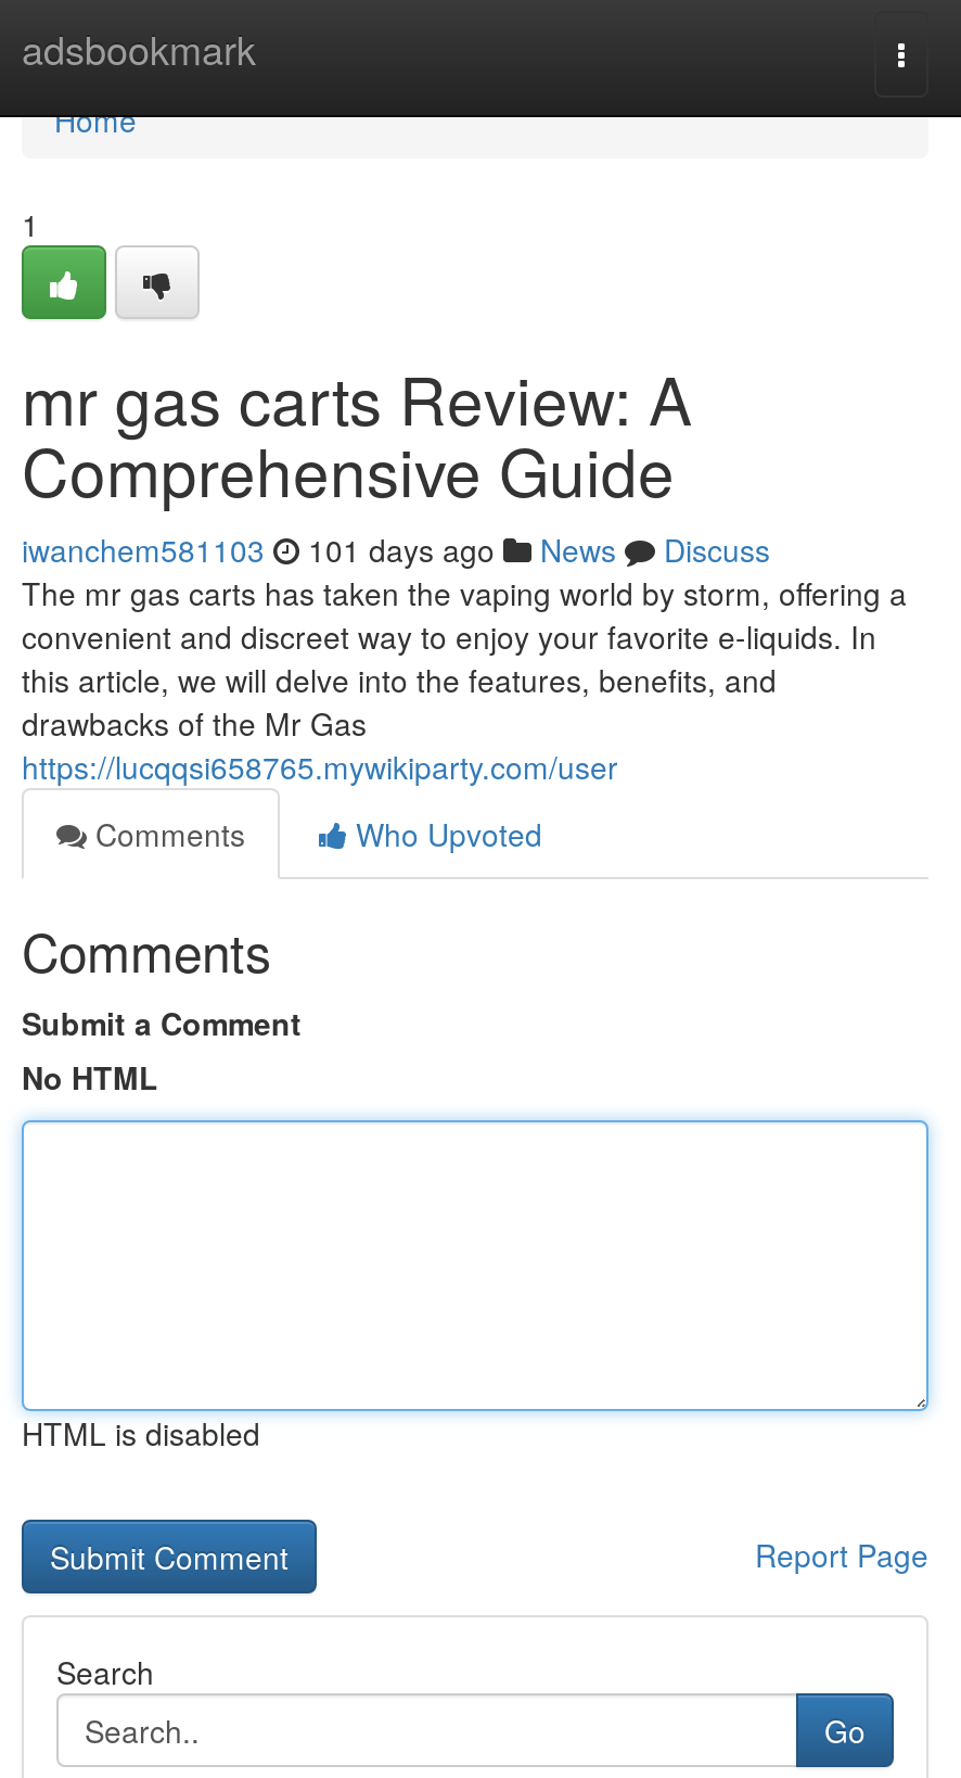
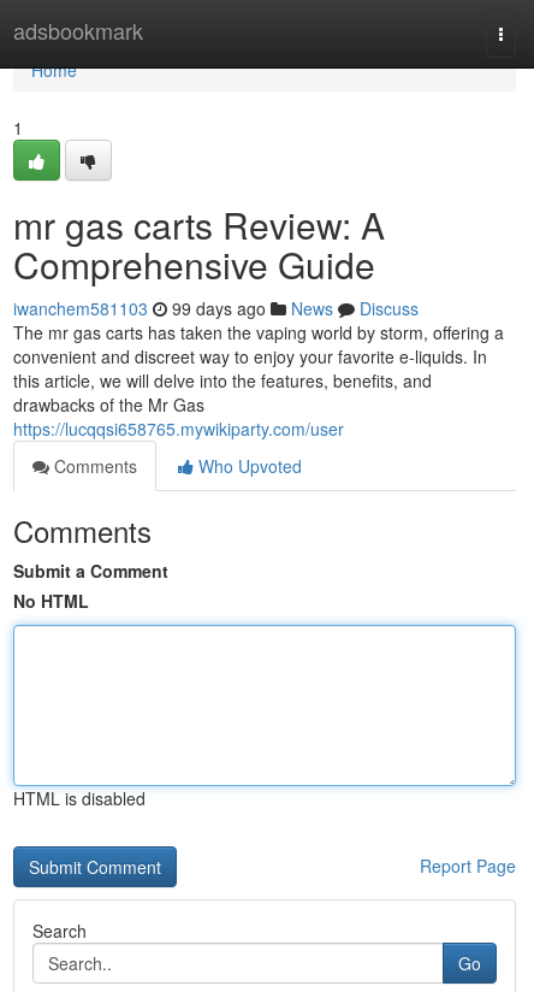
- iwanchem581103 101 days ago News Discuss
+ iwanchem581103 99 days ago News Discuss
